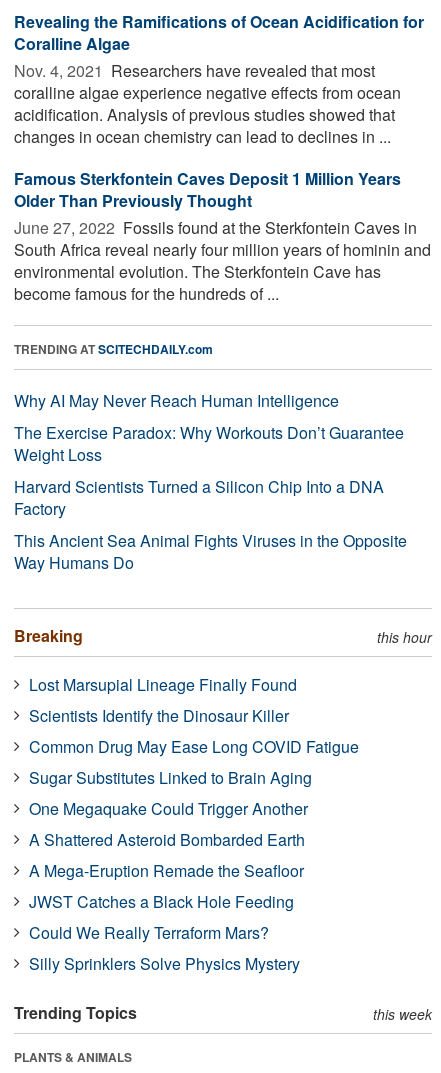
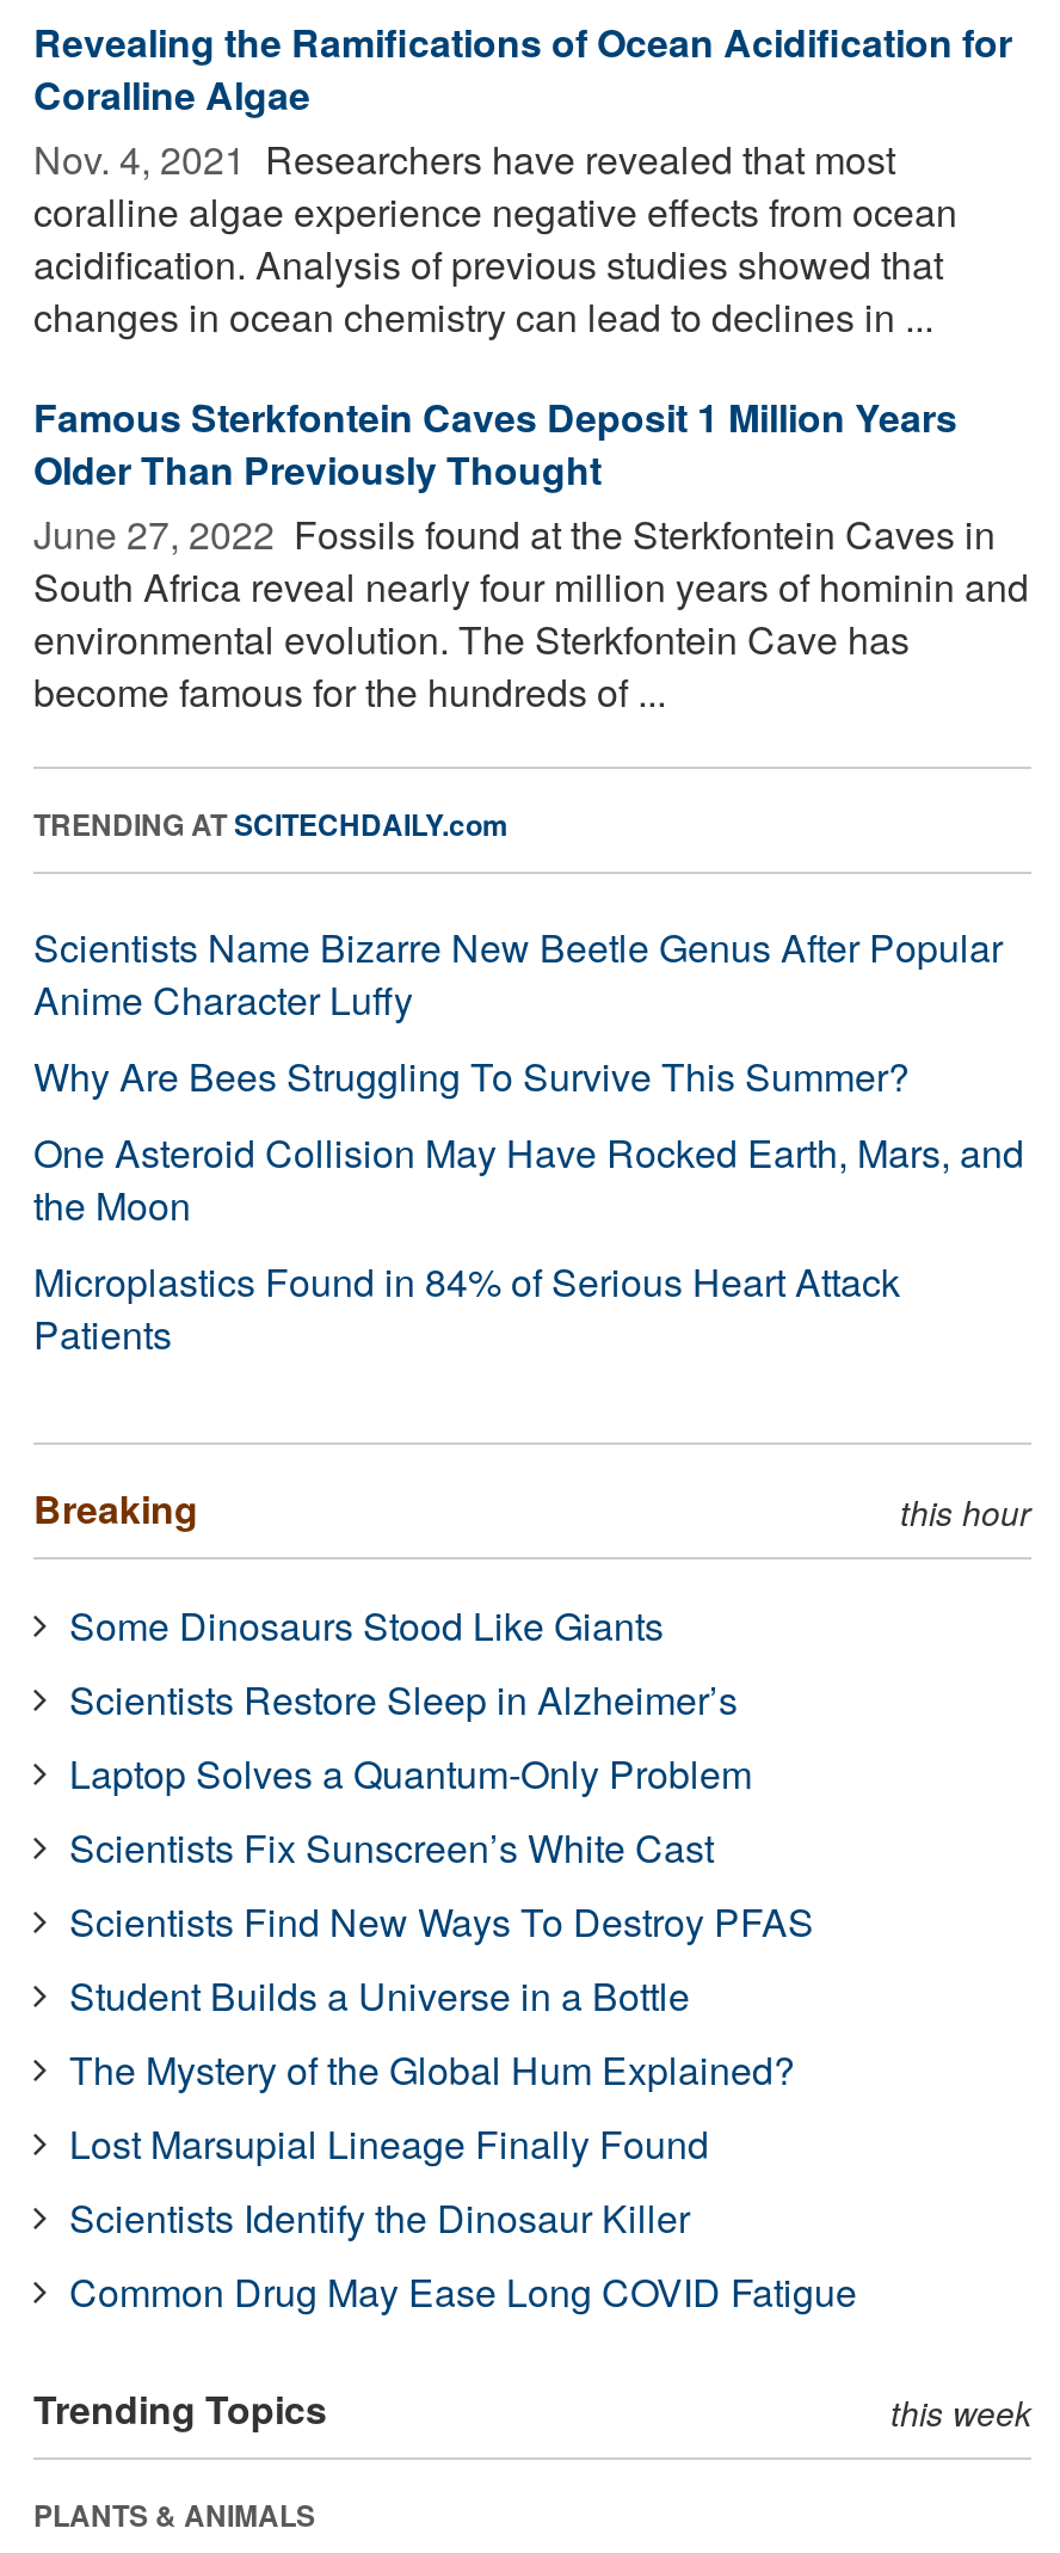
- Why AI May Never Reach Human Intelligence
- The Exercise Paradox: Why Workouts Don’t Guarantee
- Weight Loss
- Harvard Scientists Turned a Silicon Chip Into a DNA
- Factory
- This Ancient Sea Animal Fights Viruses in the Opposite
- Way Humans Do
+ Scientists Name Bizarre New Beetle Genus After Popular
+ Anime Character Luffy
+ Why Are Bees Struggling To Survive This Summer?
+ One Asteroid Collision May Have Rocked Earth, Mars, and
+ the Moon
+ Microplastics Found in 84% of Serious Heart Attack
+ Patients

+ Some Dinosaurs Stood Like Giants
+ Scientists Restore Sleep in Alzheimer’s
+ Laptop Solves a Quantum-Only Problem
+ Scientists Fix Sunscreen’s White Cast
+ Scientists Find New Ways To Destroy PFAS
+ Student Builds a Universe in a Bottle
+ The Mystery of the Global Hum Explained?

moved down: Lost Marsupial Lineage Finally Found | Scientists Identify the Dinosaur Killer | Common Drug May Ease Long COVID Fatigue

- Sugar Substitutes Linked to Brain Aging
- One Megaquake Could Trigger Another
- A Shattered Asteroid Bombarded Earth
- A Mega-Eruption Remade the Seafloor
- JWST Catches a Black Hole Feeding
- Could We Really Terraform Mars?
- Silly Sprinklers Solve Physics Mystery
